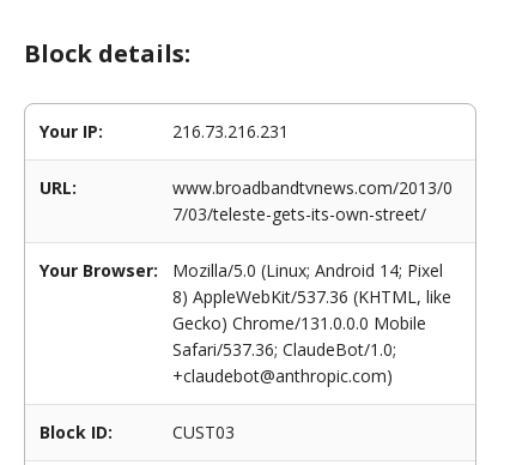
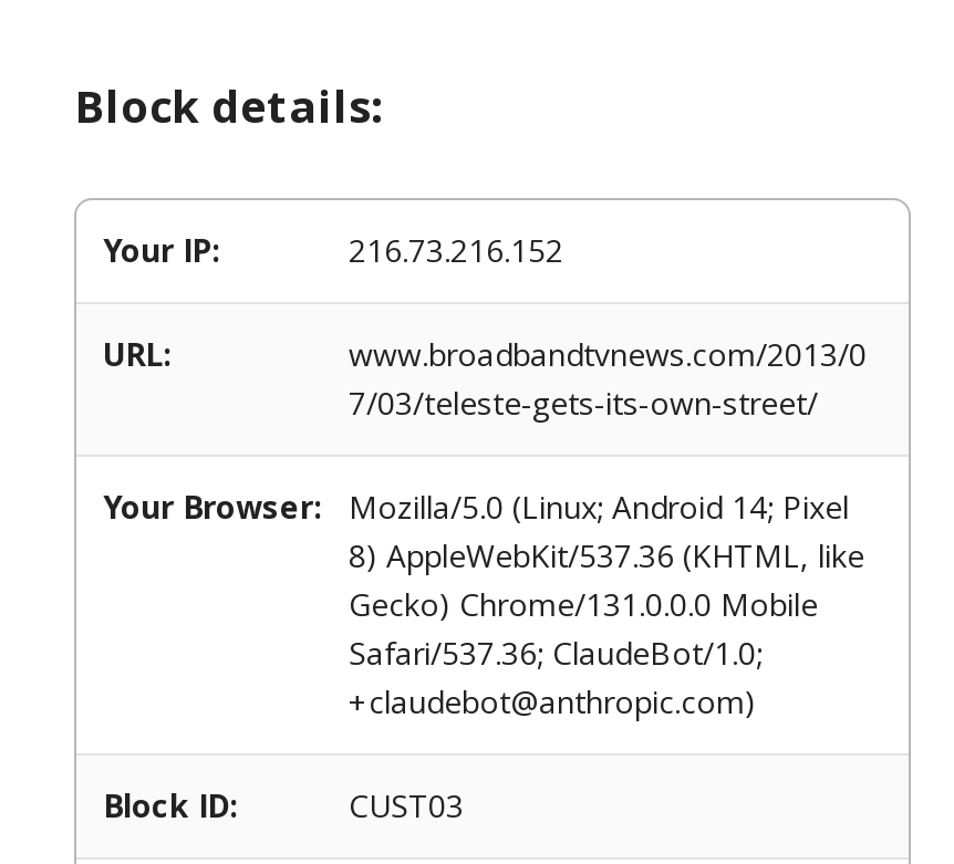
- 216.73.216.231
+ 216.73.216.152
